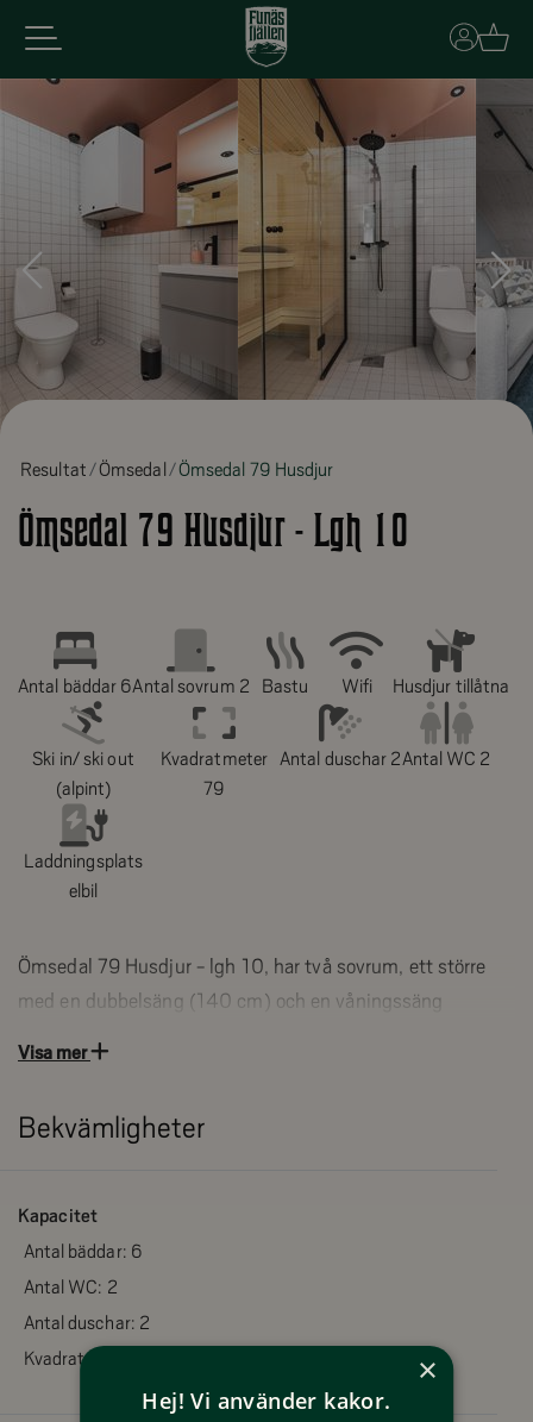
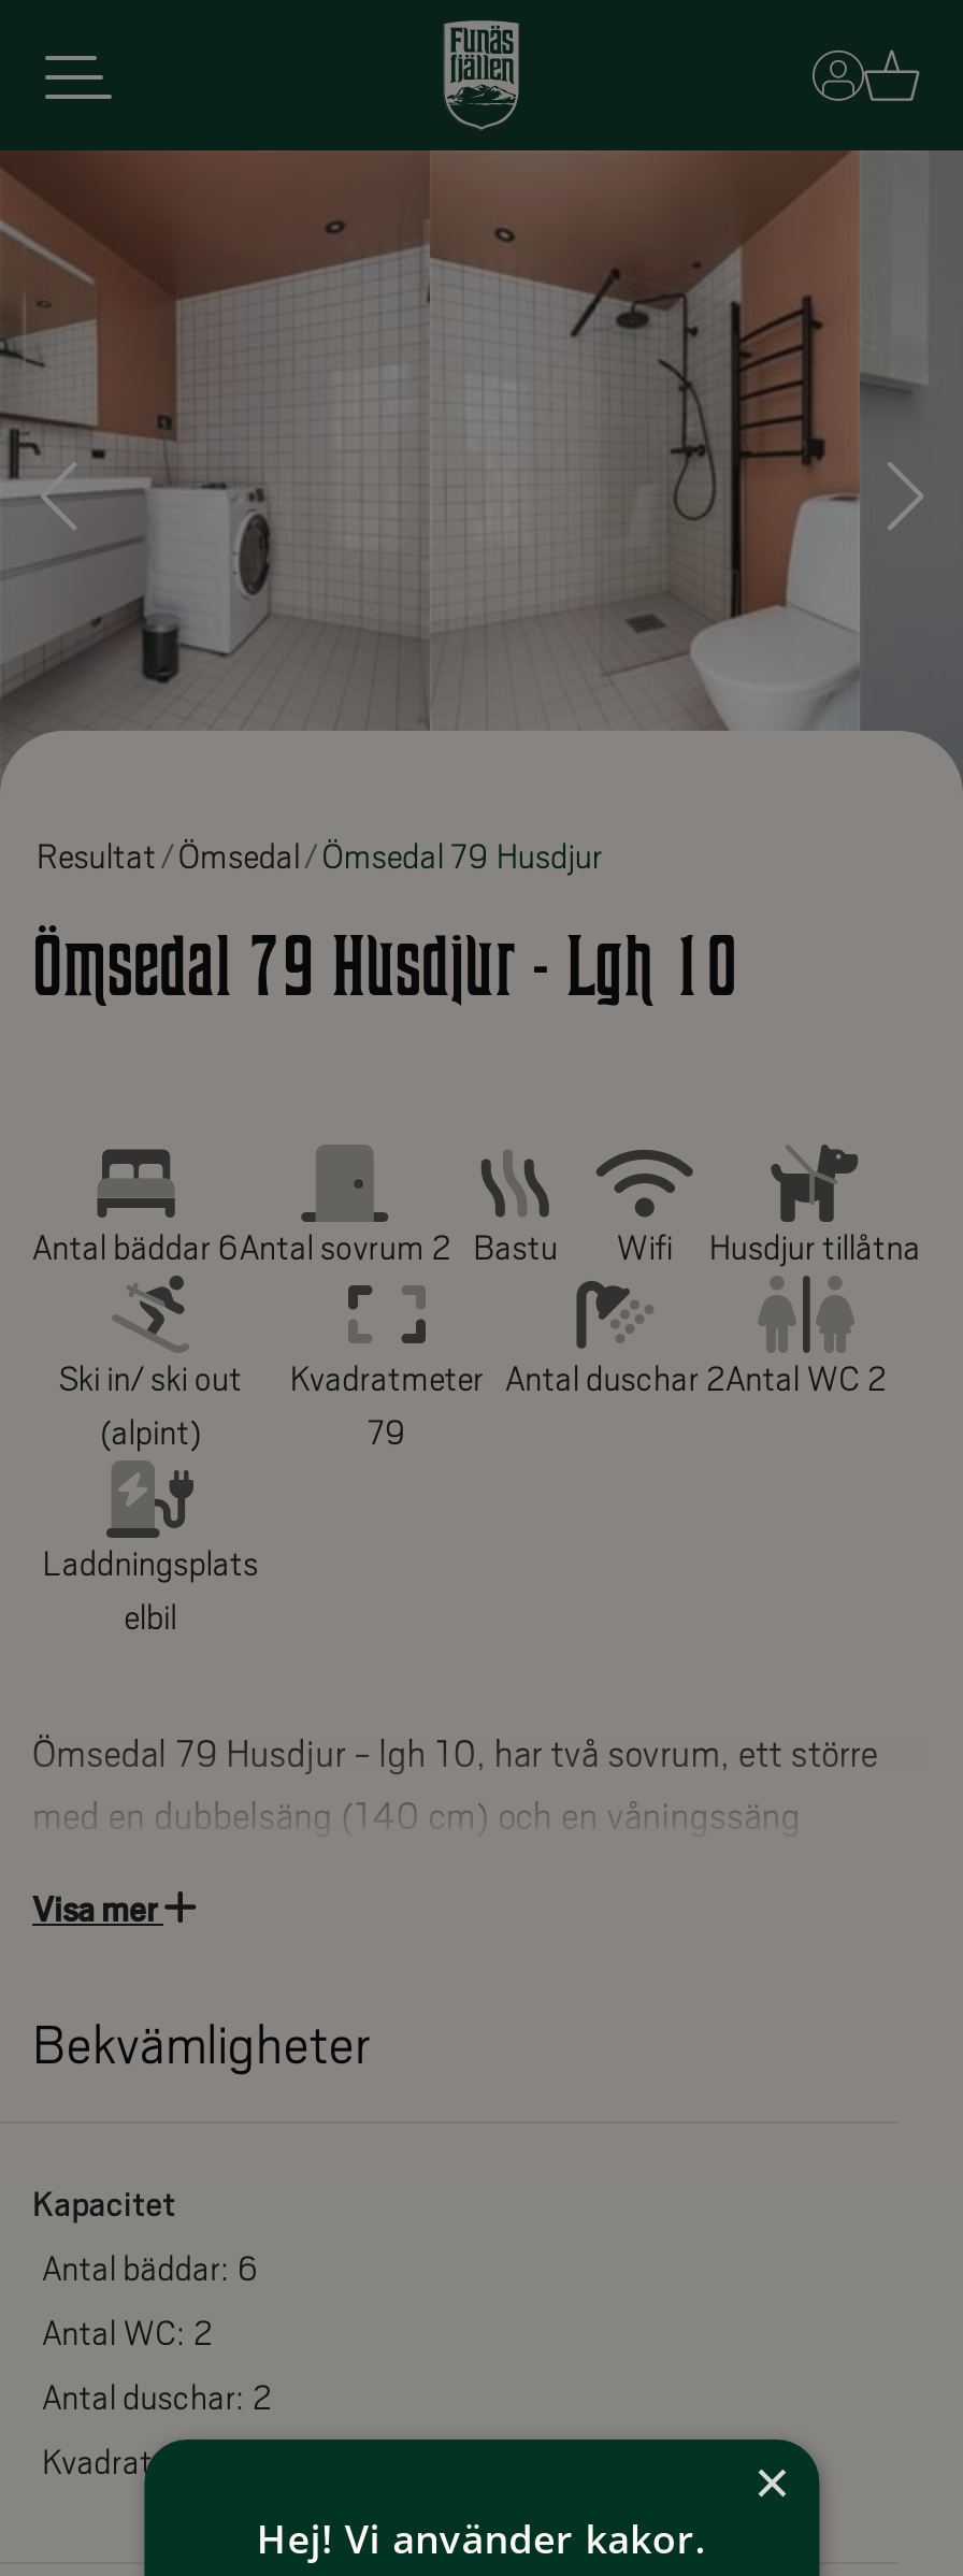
- [image]
+ [image]
